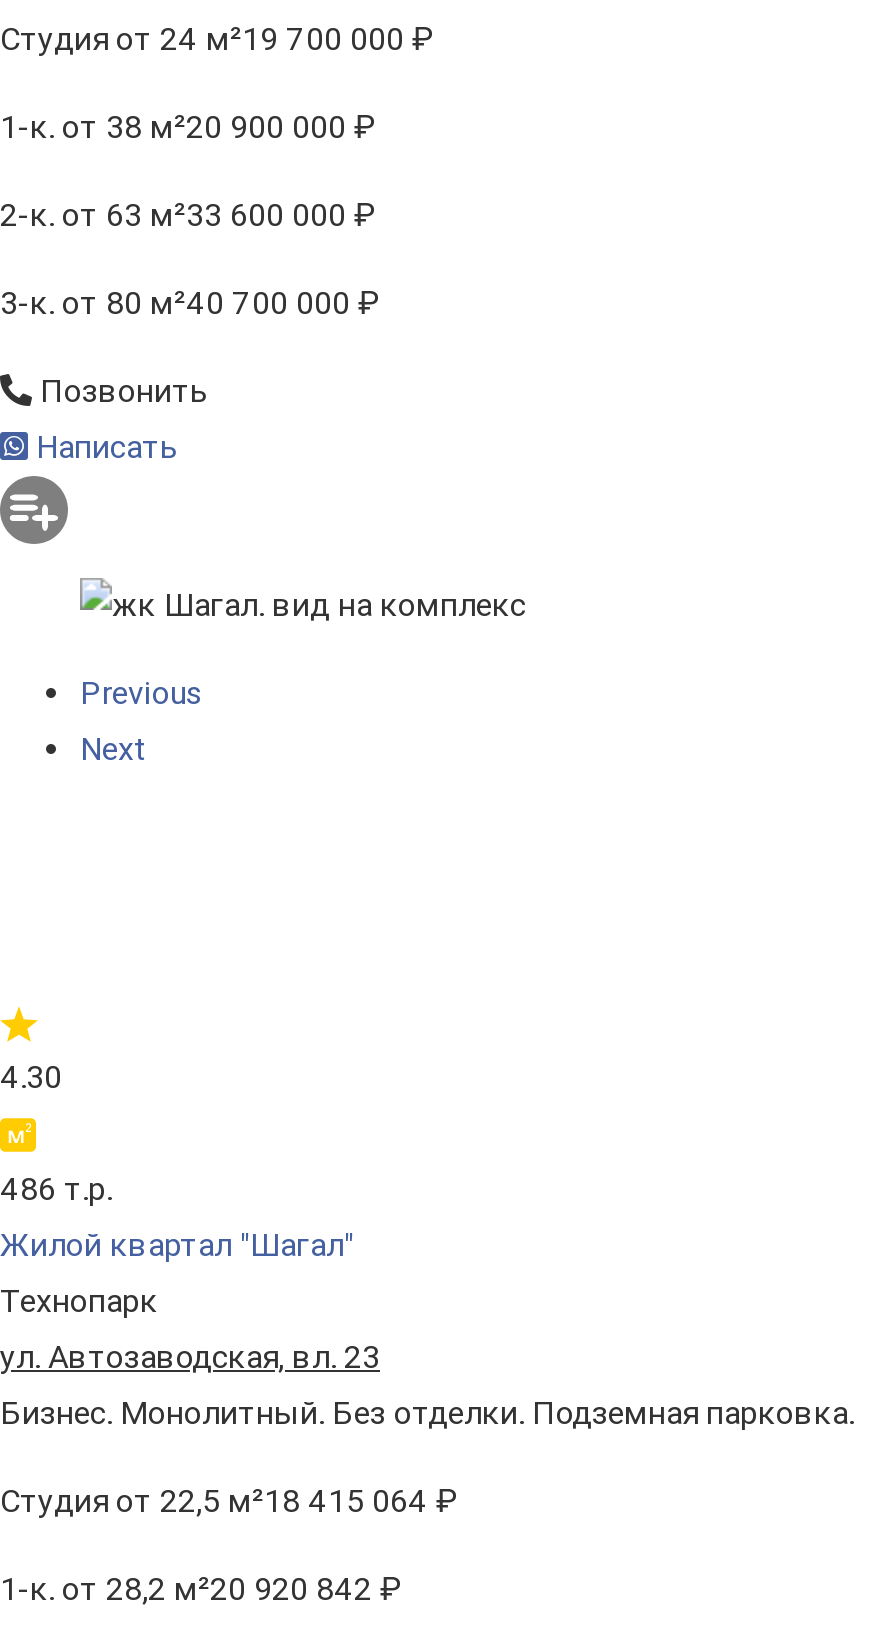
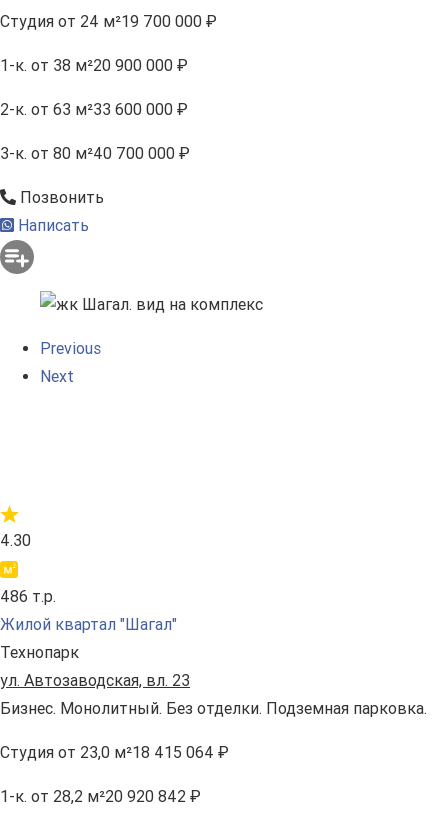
- Студия от 22,5 м²18 415 064 ₽
+ Студия от 23,0 м²18 415 064 ₽
